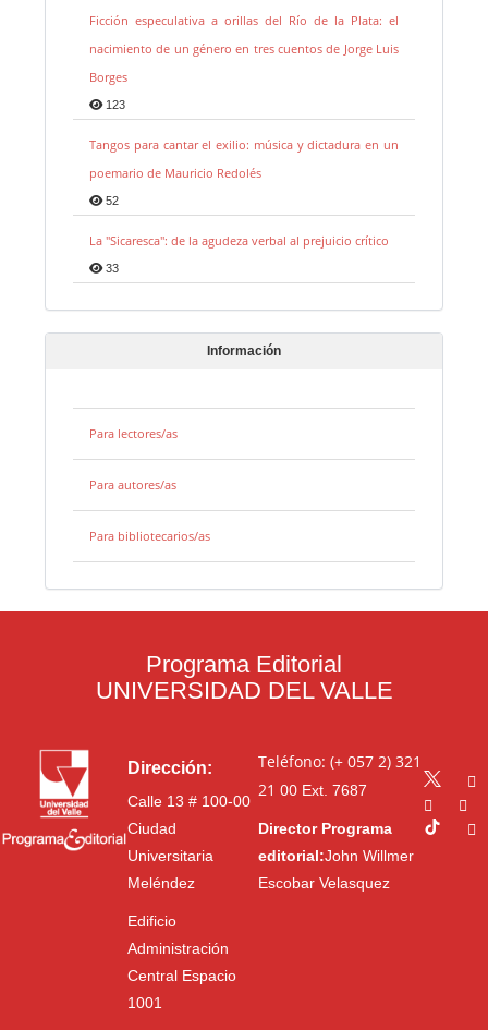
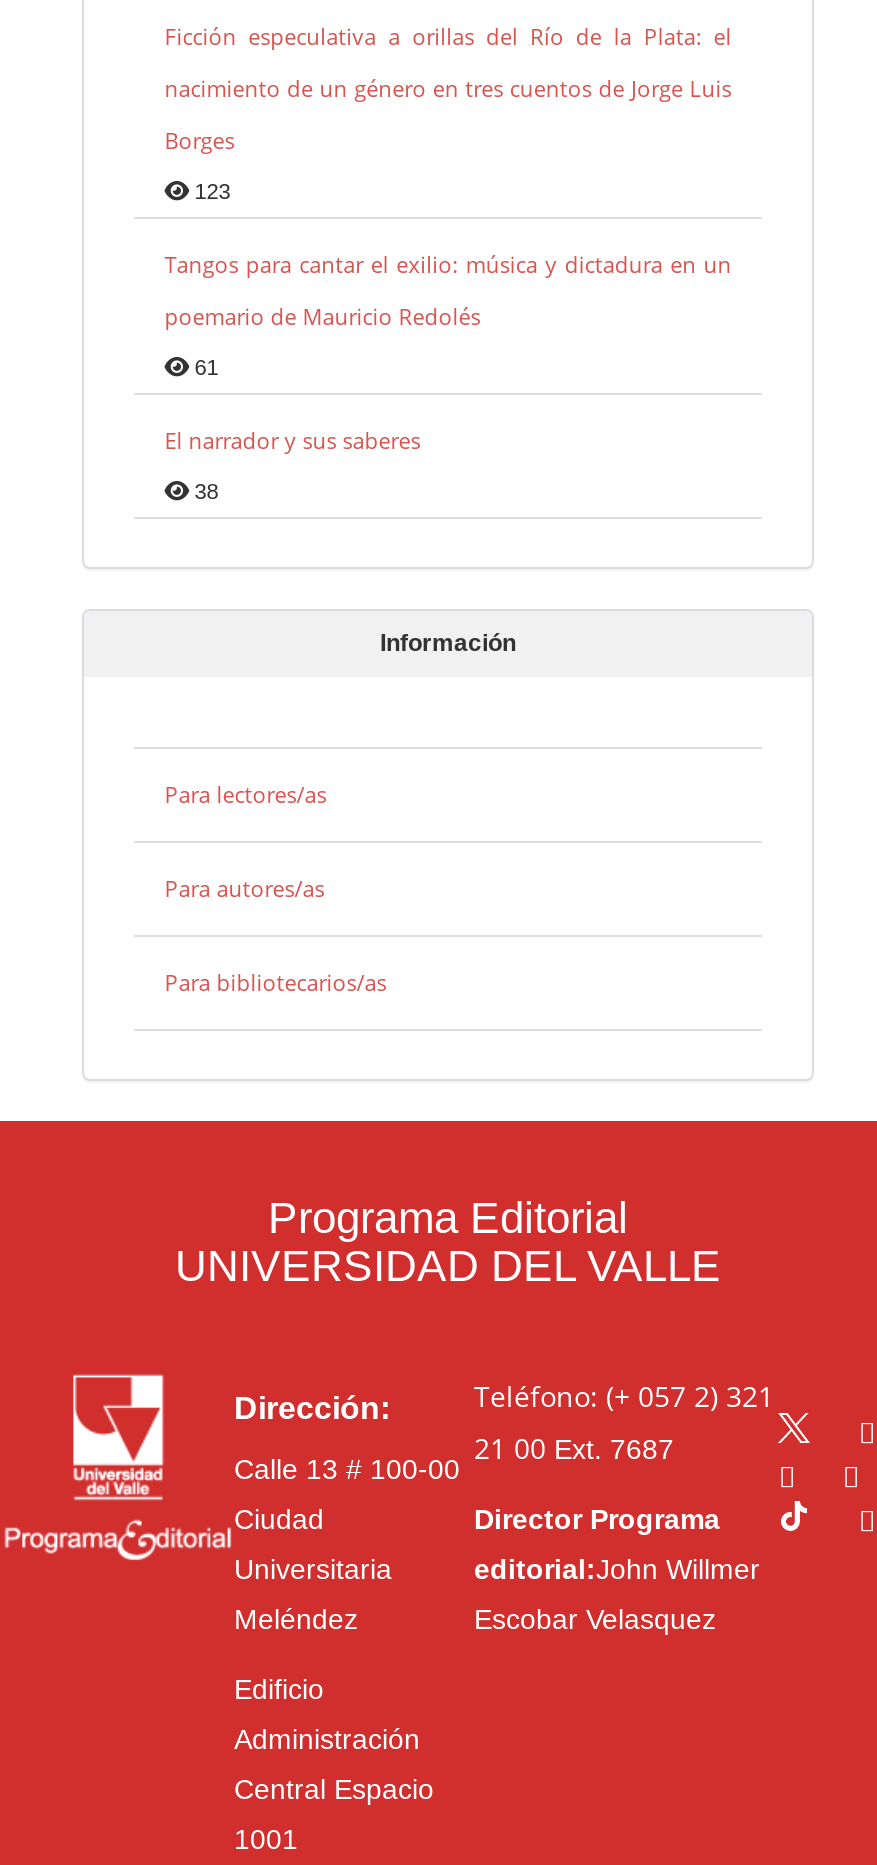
- 52
+ 61

- La "Sicaresca": de la agudeza verbal al prejuicio crítico
+ El narrador y sus saberes

- 33
+ 38
